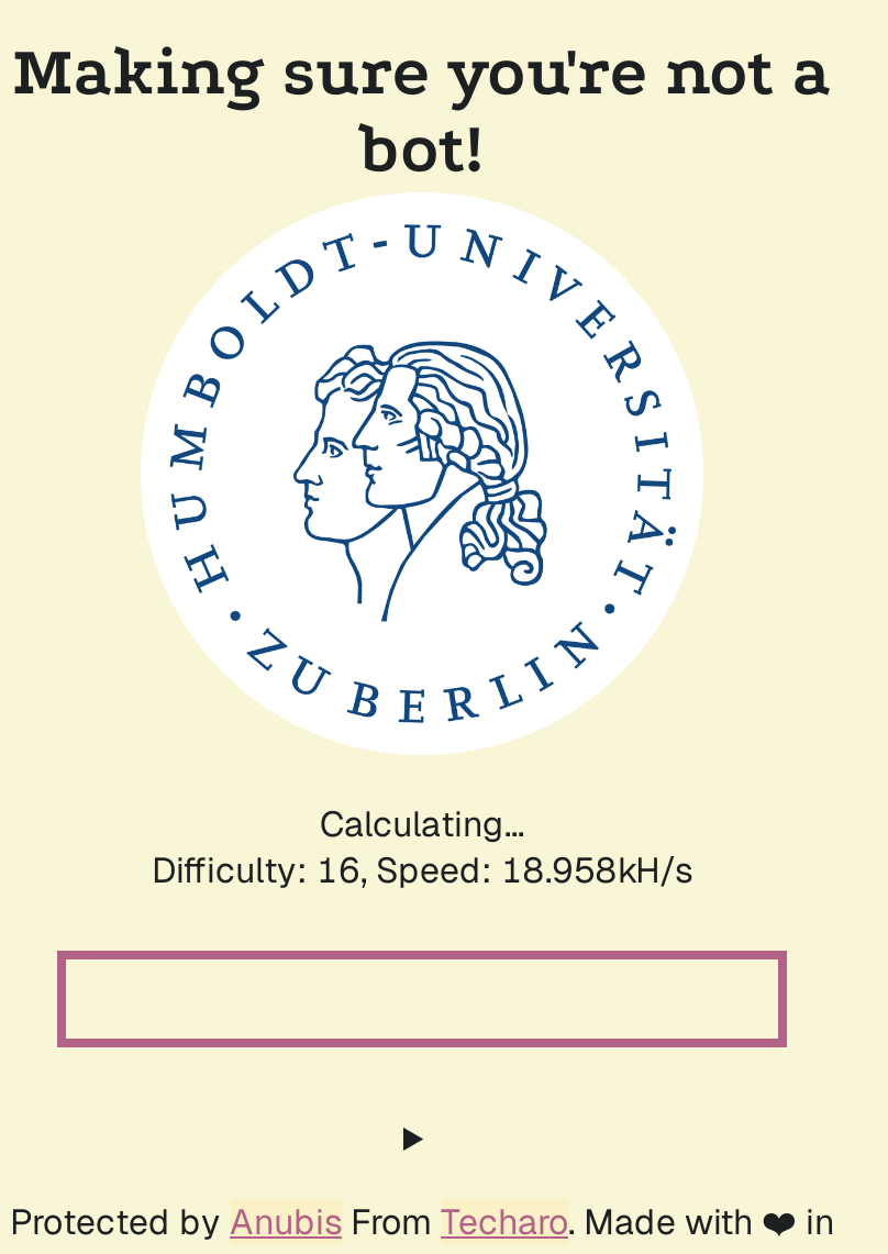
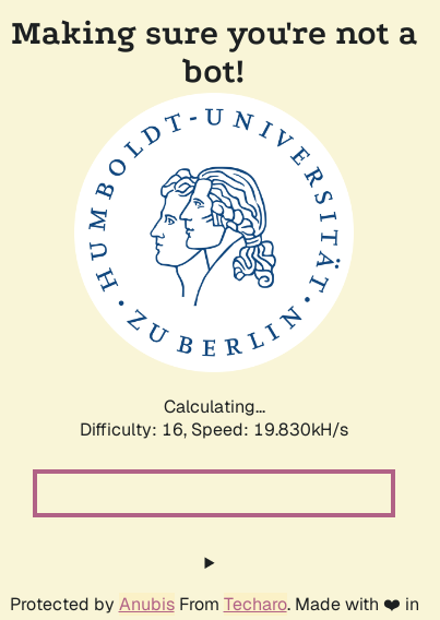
- Difficulty: 16, Speed: 18.958kH/s
+ Difficulty: 16, Speed: 19.830kH/s
